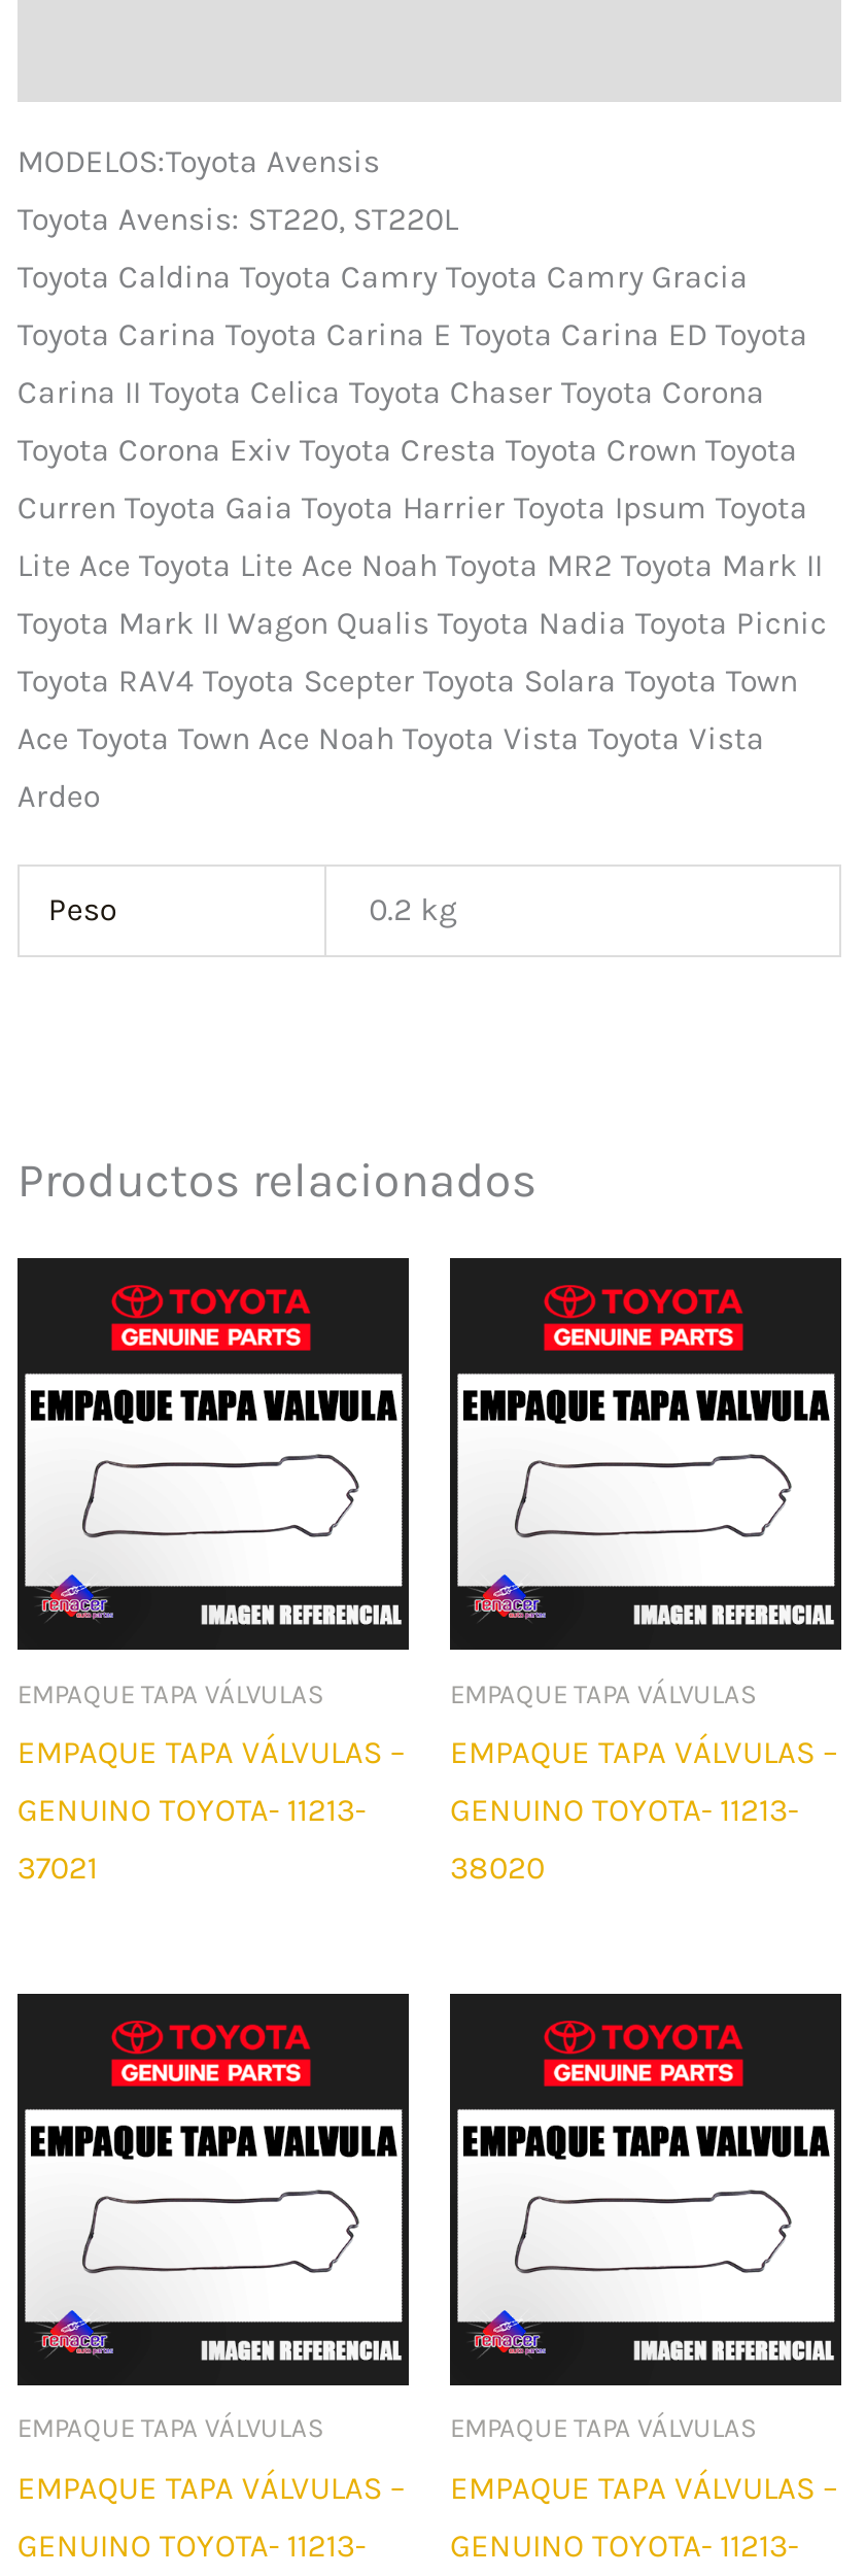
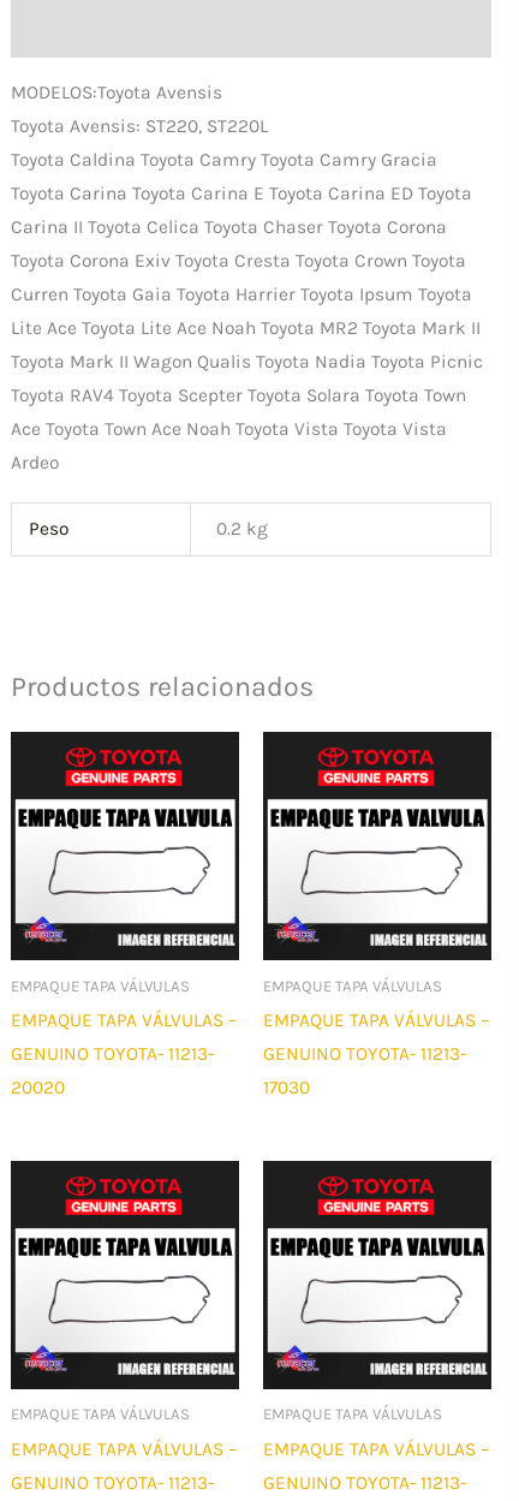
- 37021
+ 20020

- 38020
+ 17030
